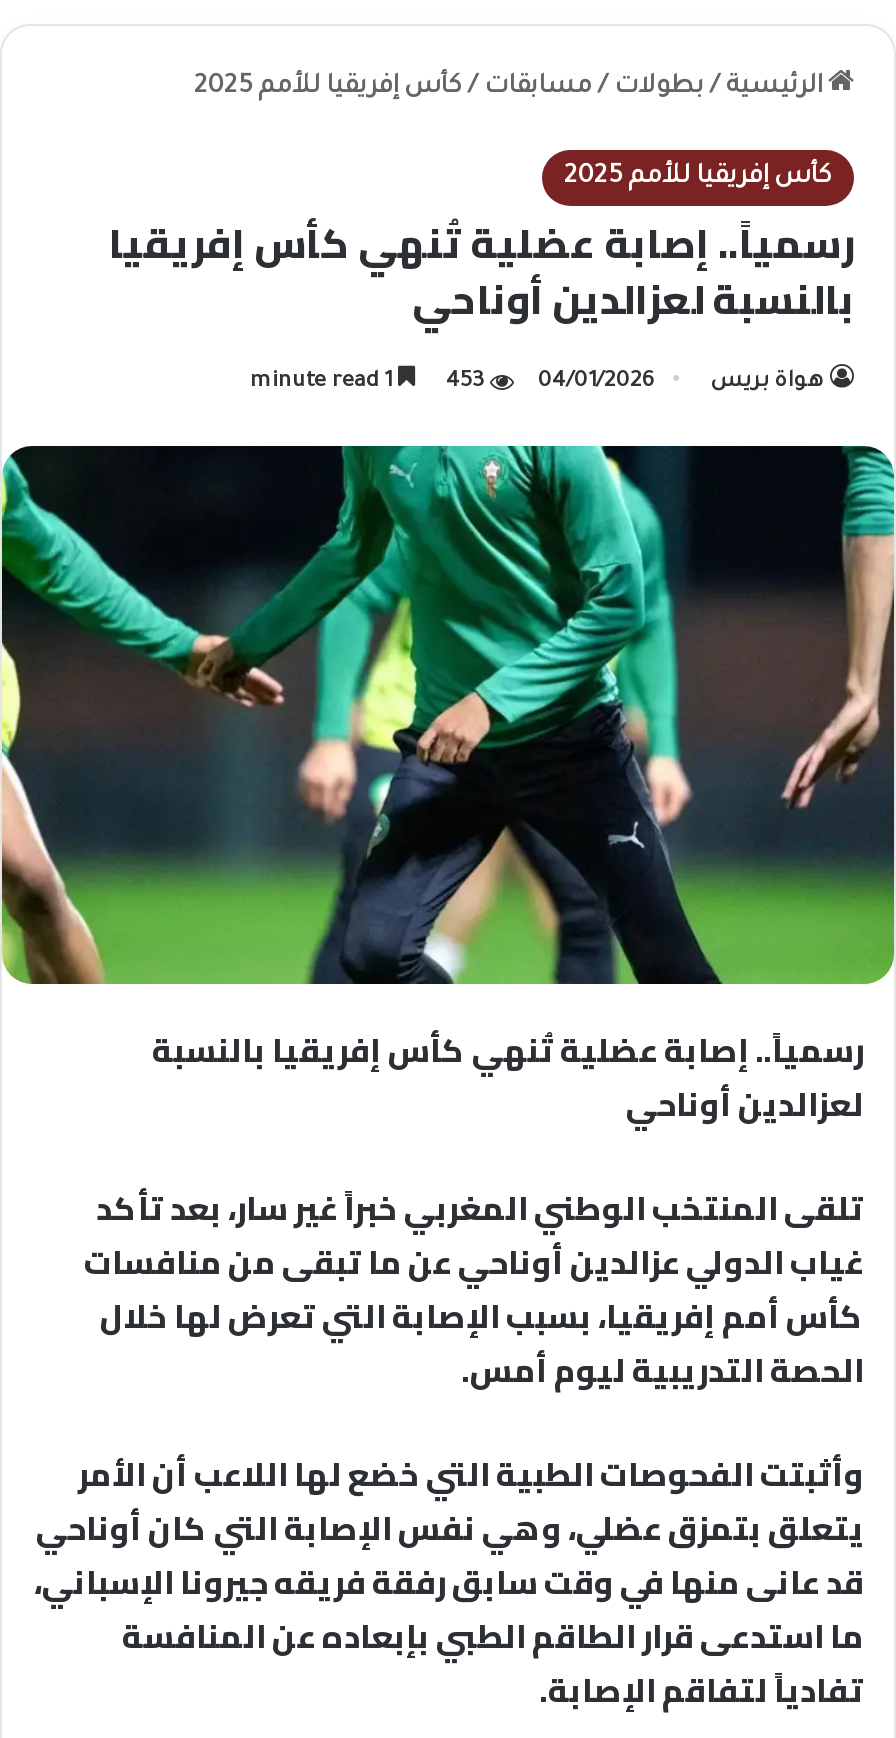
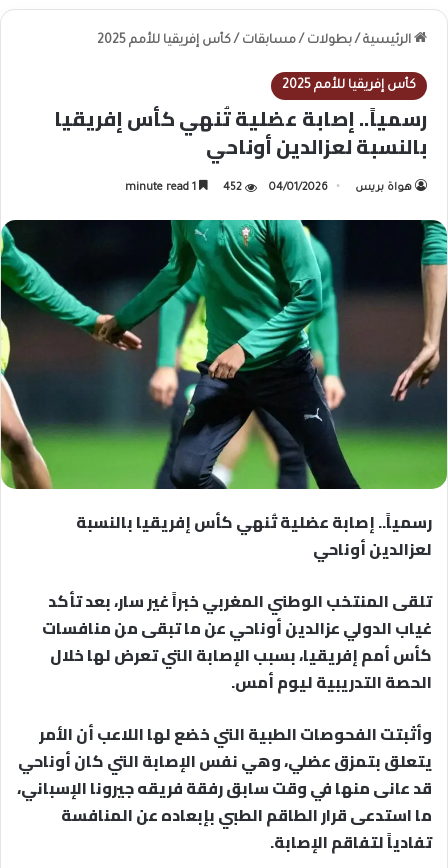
- 453
+ 452
